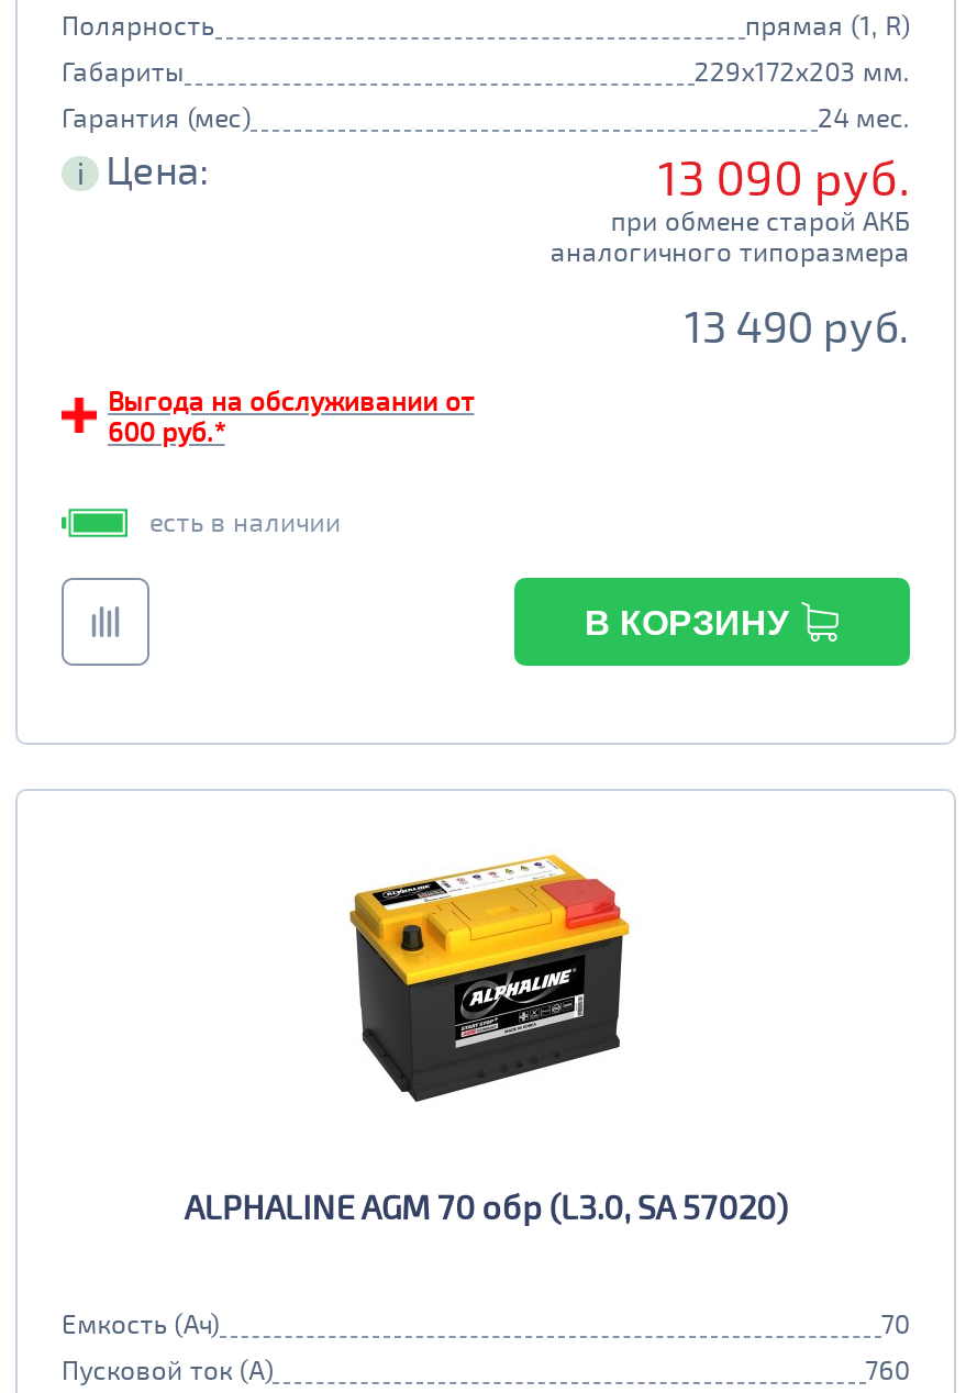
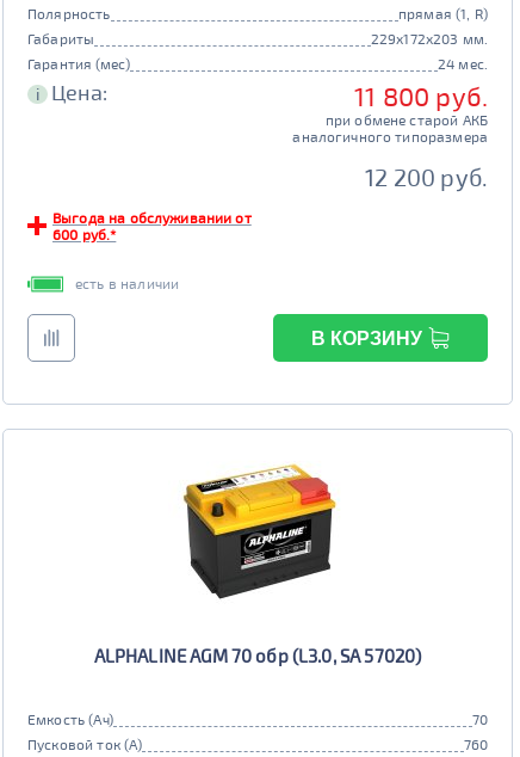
- 13 090 руб.
+ 11 800 руб.

- 13 490 руб.
+ 12 200 руб.
